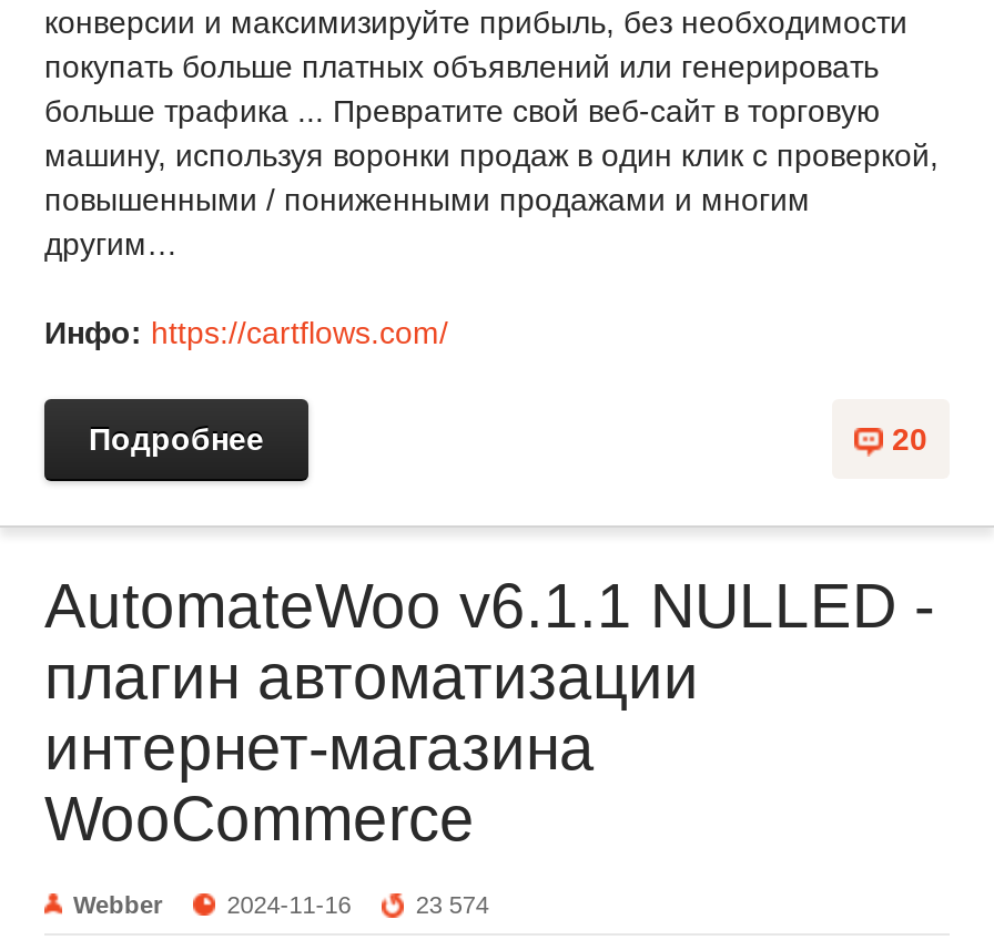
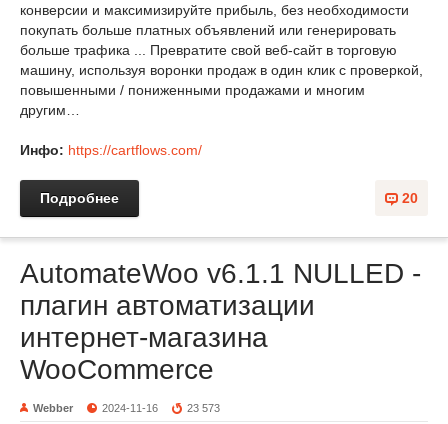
- 23 574
+ 23 573
